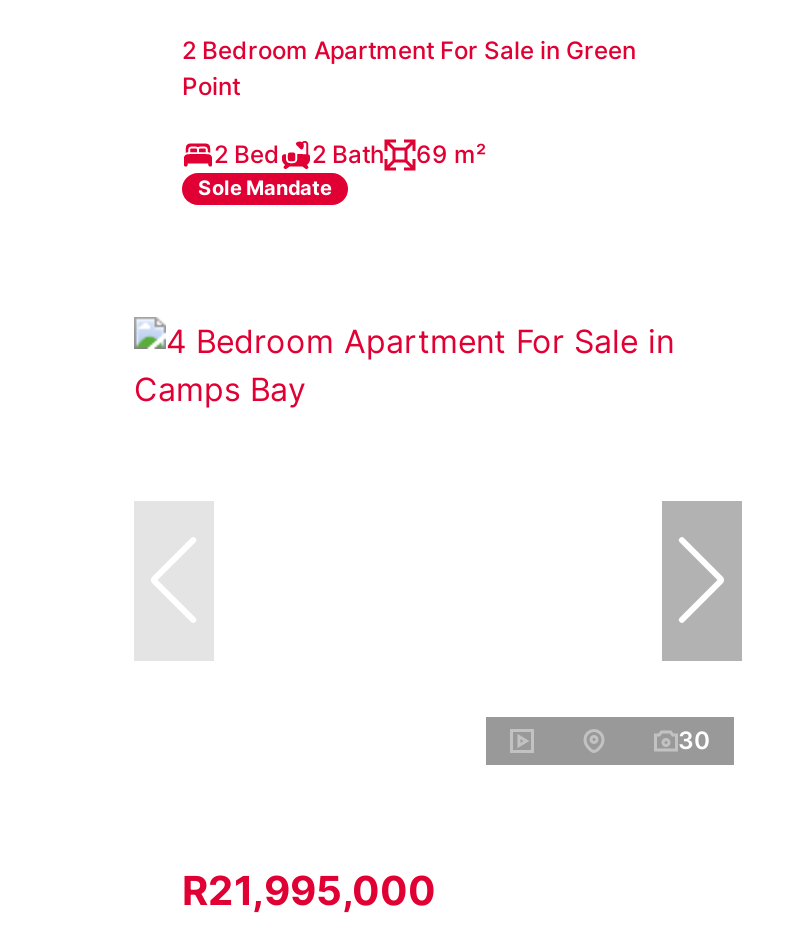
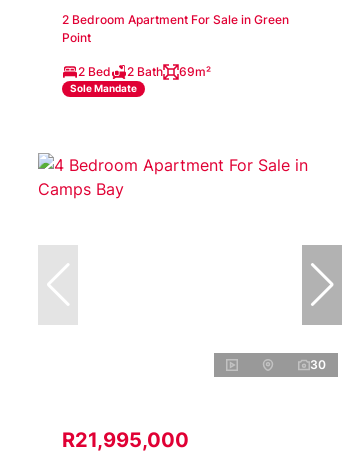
- 2 Bed 2 Bath 69 m²
+ 2 Bed 2 Bath 69m²
